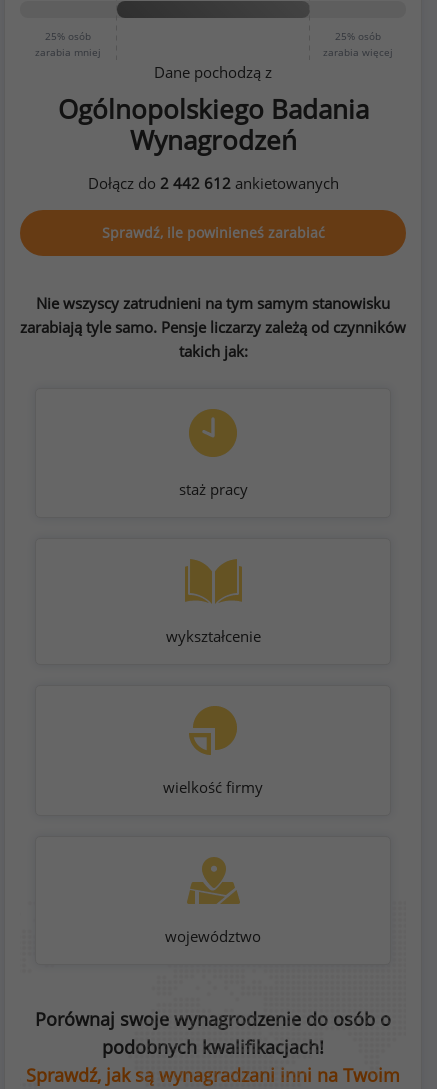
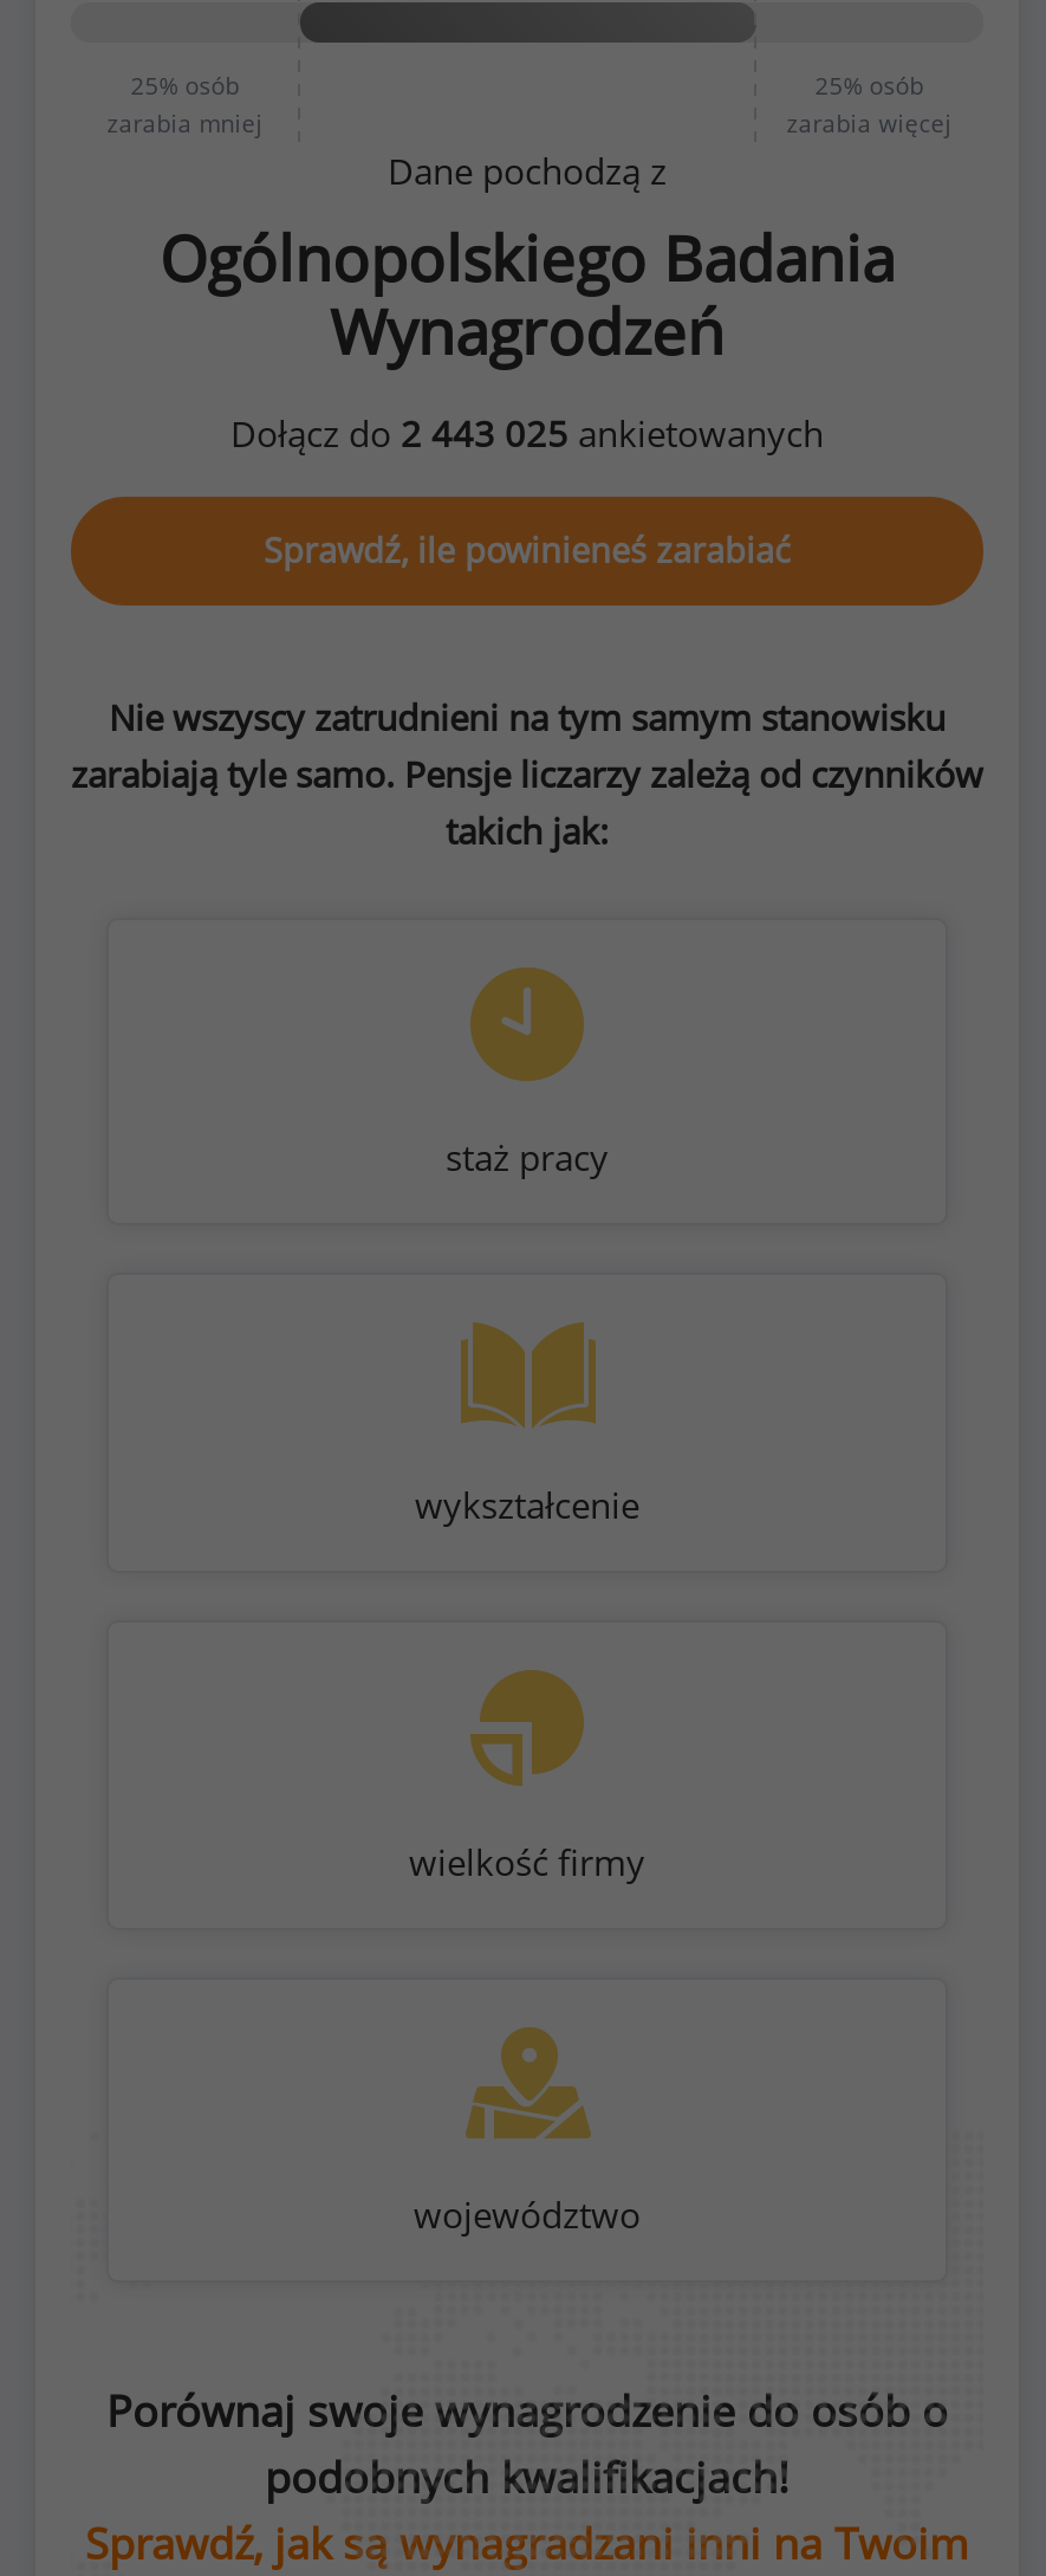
- Dołącz do 2 442 612 ankietowanych
+ Dołącz do 2 443 025 ankietowanych
